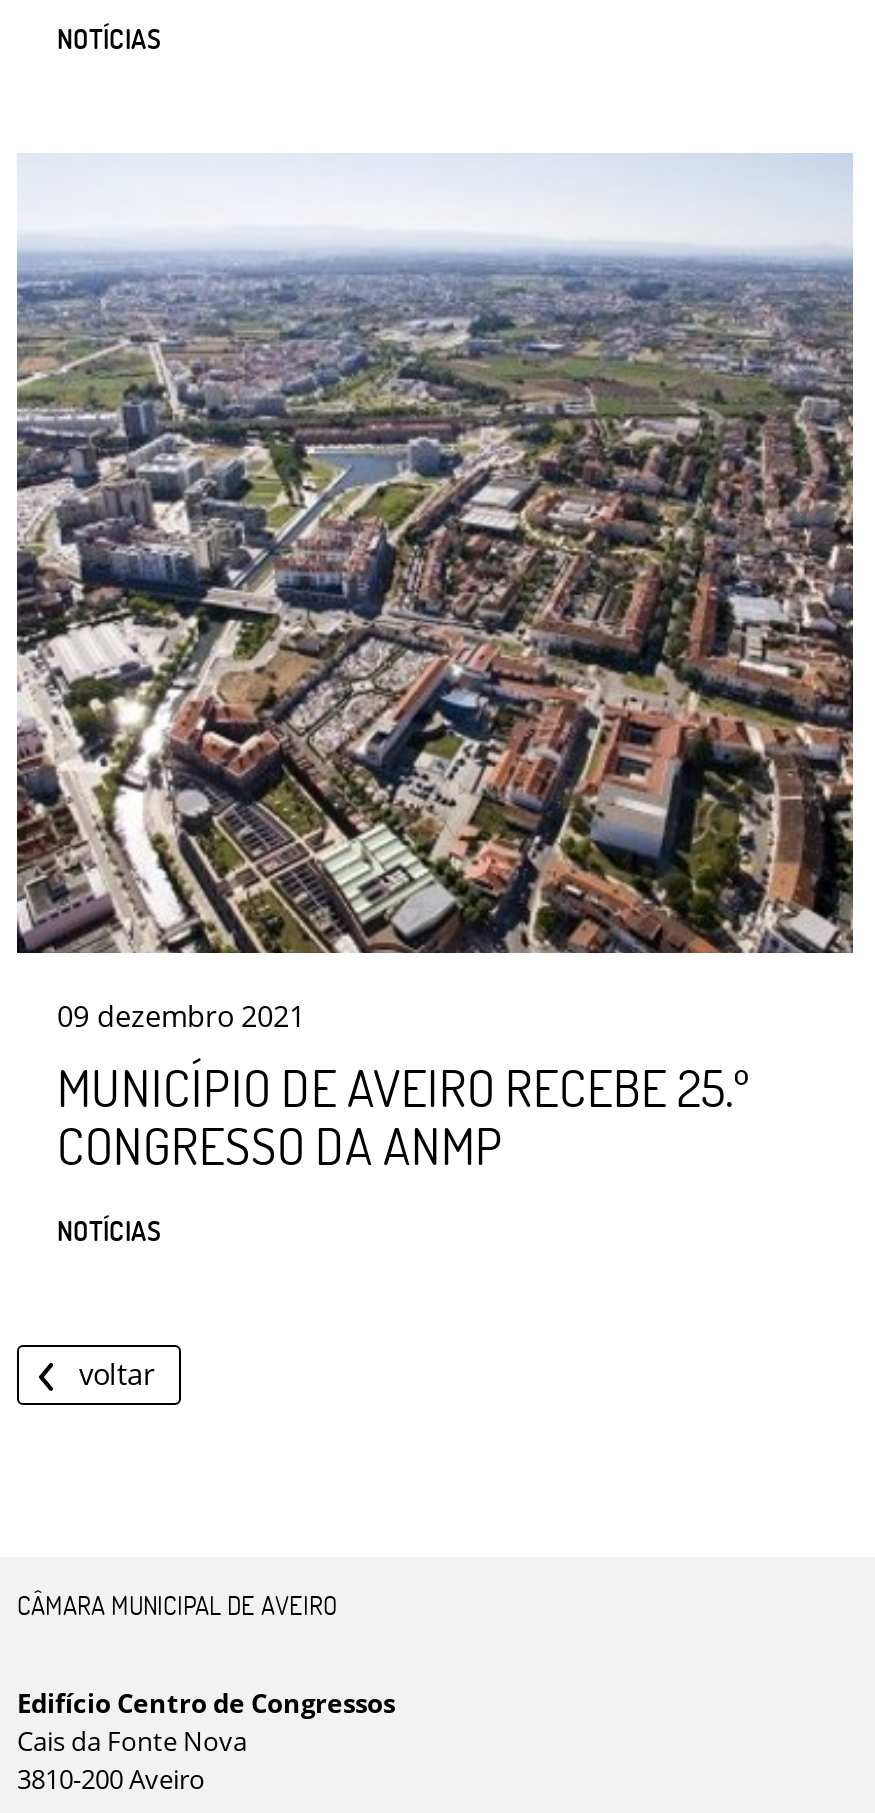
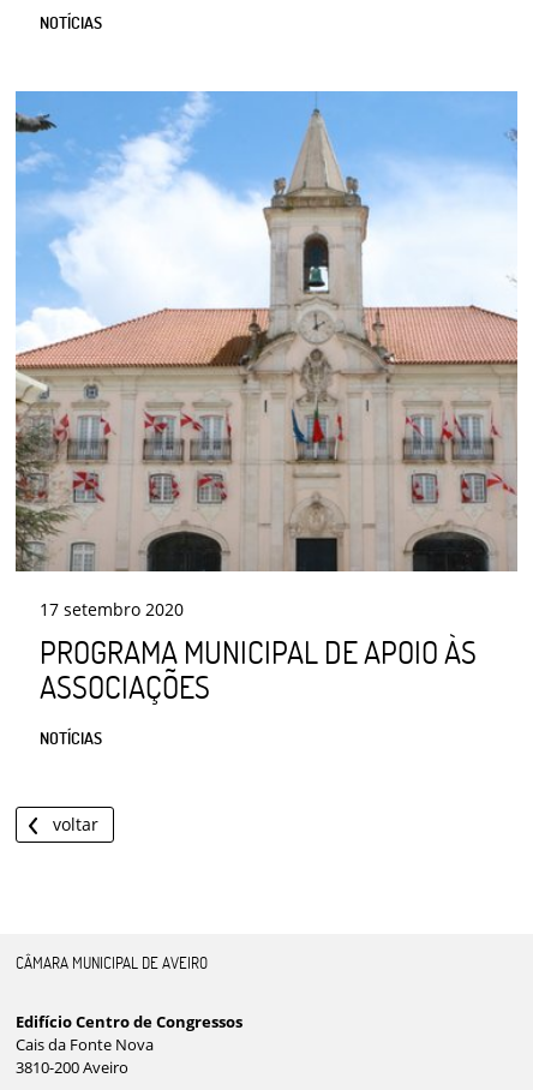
- [image]
- 09 dezembro 2021
- MUNICÍPIO DE AVEIRO RECEBE 25.º
- CONGRESSO DA ANMP
+ [image]
+ 17 setembro 2020
+ PROGRAMA MUNICIPAL DE APOIO ÀS
+ ASSOCIAÇÕES
